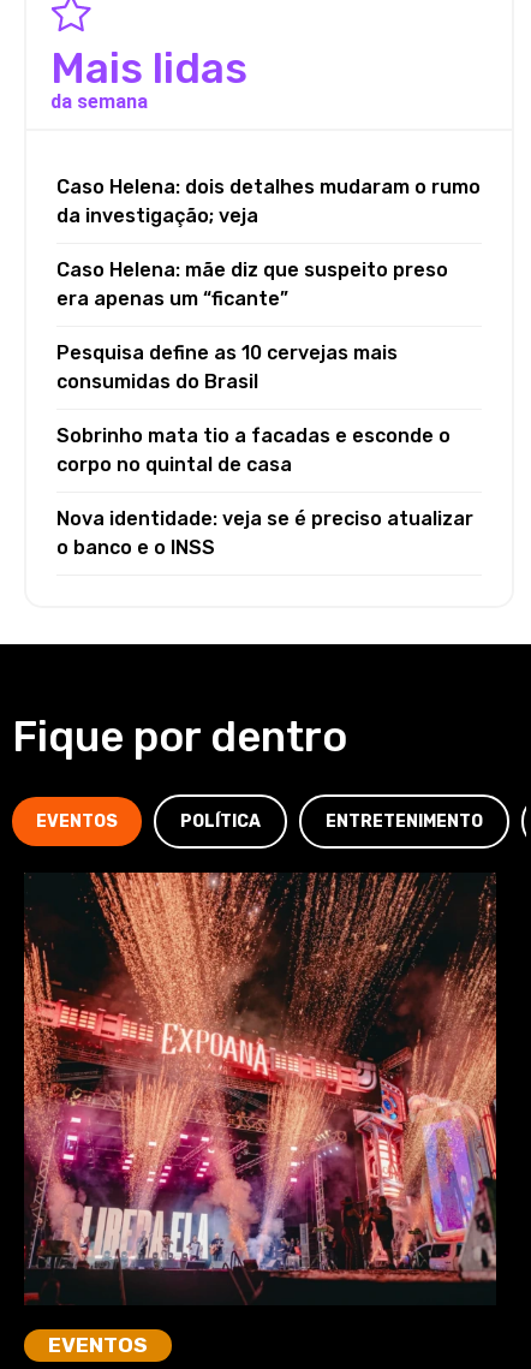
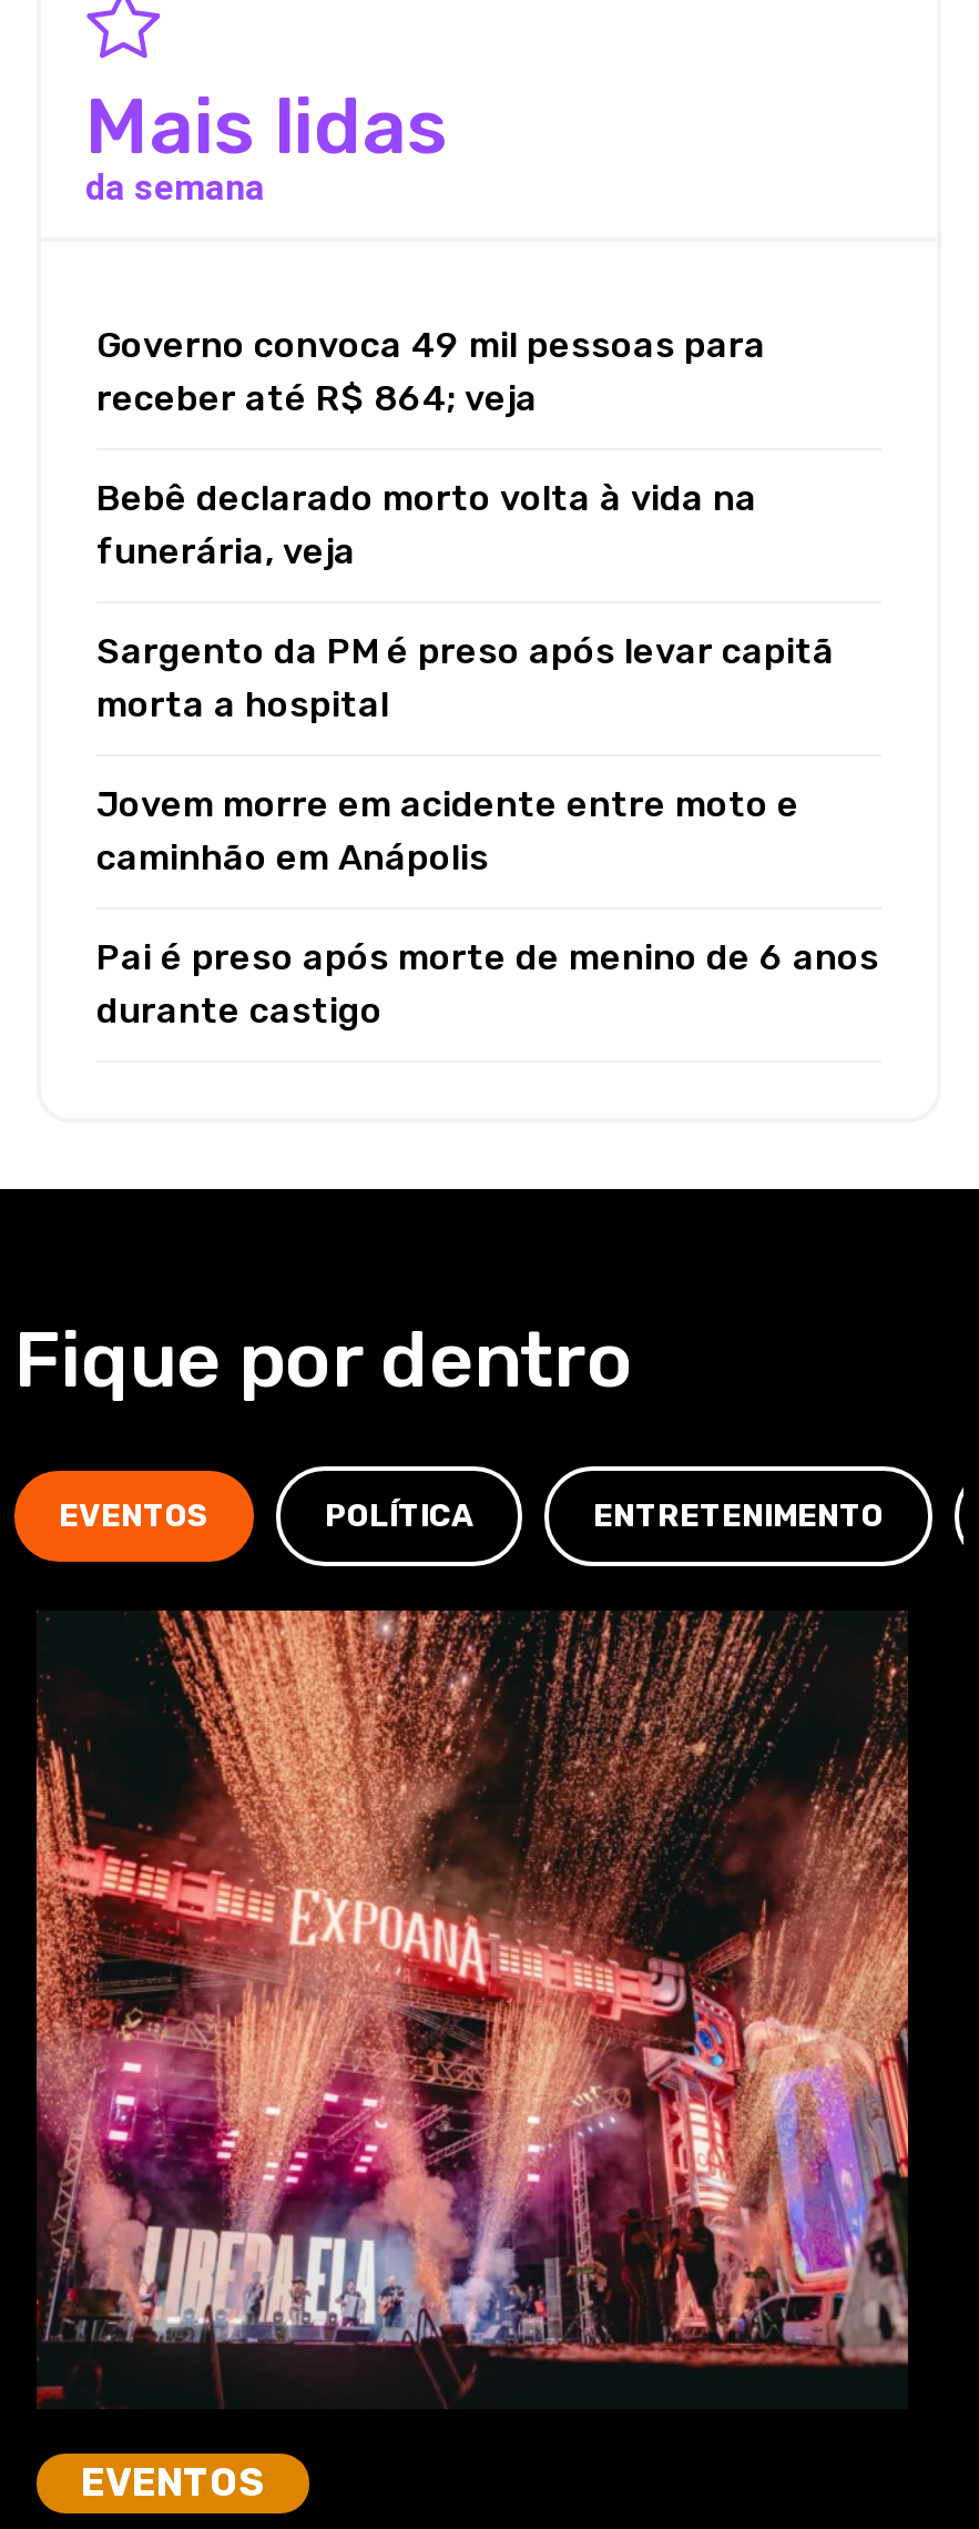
- Caso Helena: dois detalhes mudaram o rumo
- da investigação; veja
+ Governo convoca 49 mil pessoas para
+ receber até R$ 864; veja

- Caso Helena: mãe diz que suspeito preso
- era apenas um “ficante”
+ Bebê declarado morto volta à vida na
+ funerária, veja

- Pesquisa define as 10 cervejas mais
- consumidas do Brasil
+ Sargento da PM é preso após levar capitã
+ morta a hospital

- Sobrinho mata tio a facadas e esconde o
- corpo no quintal de casa
+ Jovem morre em acidente entre moto e
+ caminhão em Anápolis

- Nova identidade: veja se é preciso atualizar
- o banco e o INSS
+ Pai é preso após morte de menino de 6 anos
+ durante castigo
